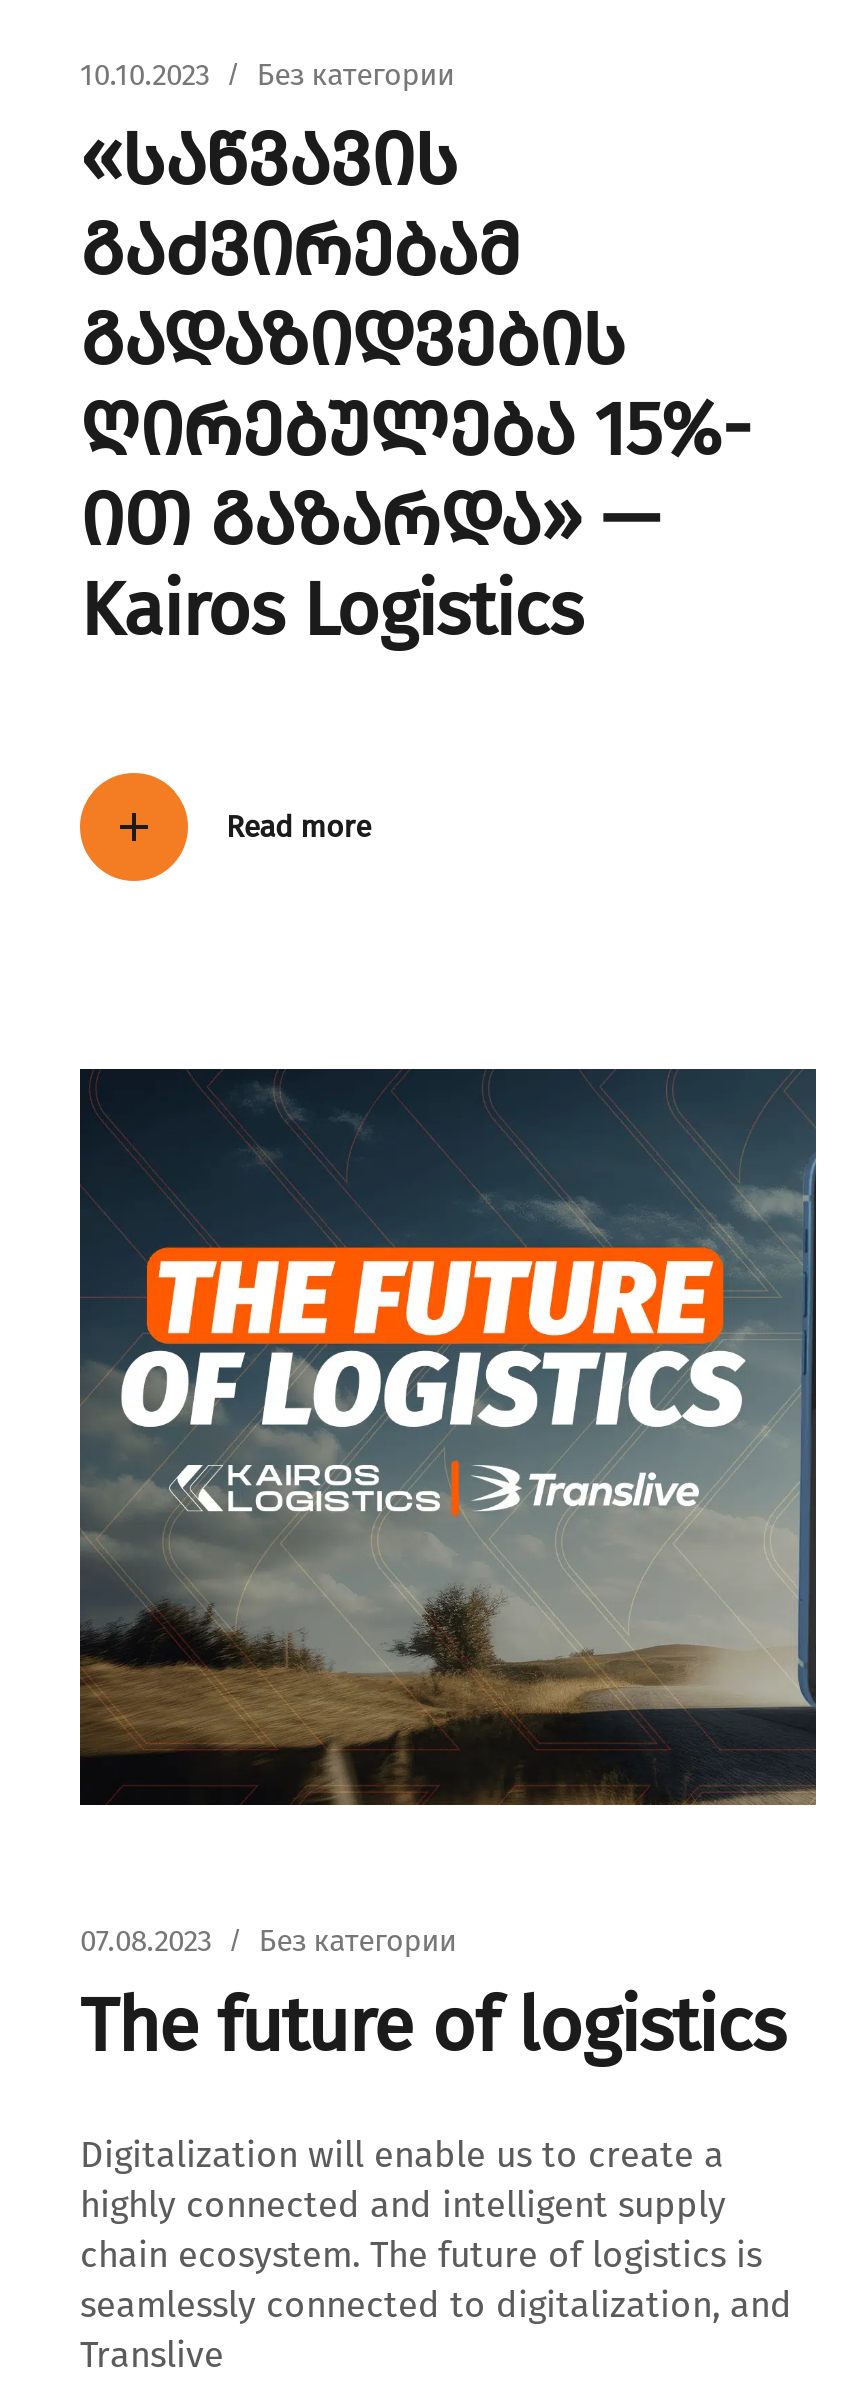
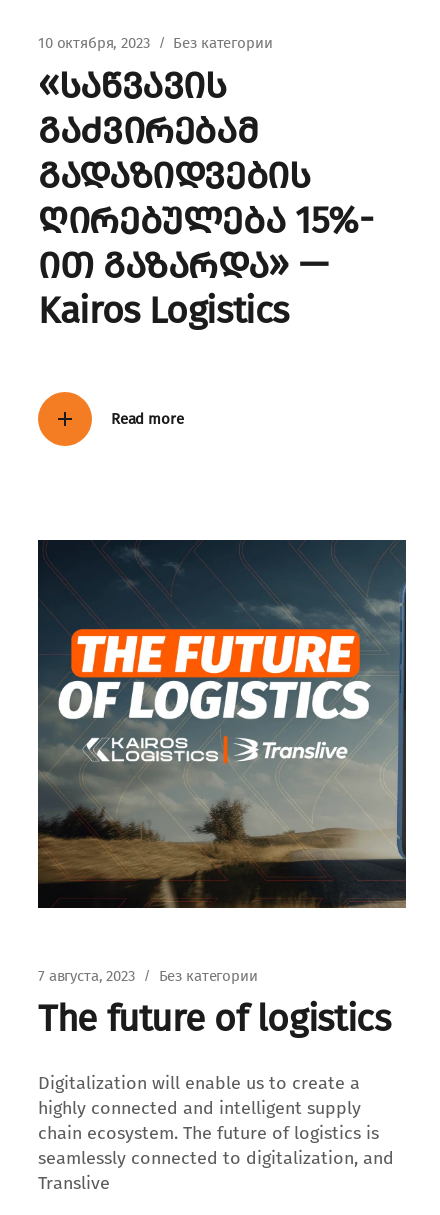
- 10.10.2023 Без категории
+ 10 октября, 2023 Без категории

- 07.08.2023 Без категории
+ 7 августа, 2023 Без категории
